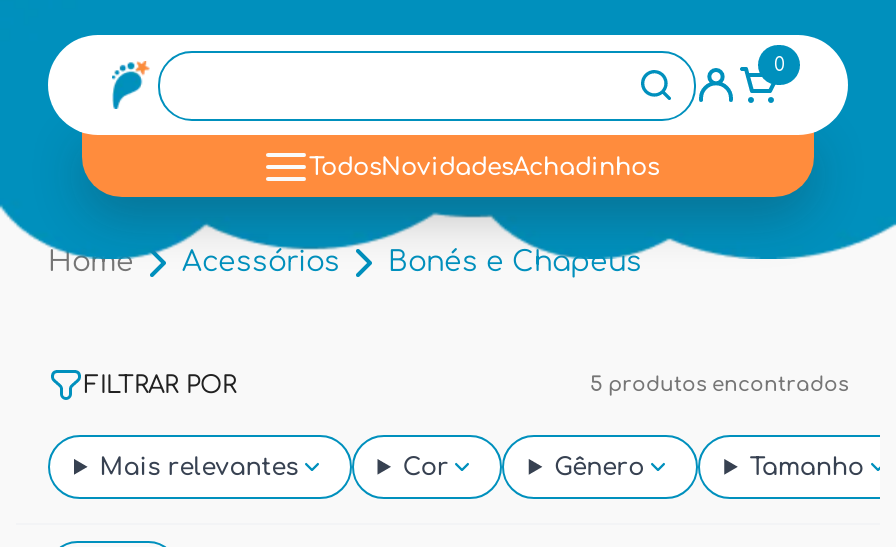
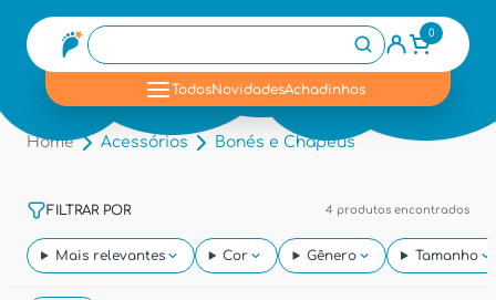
- 5 produtos encontrados
+ 4 produtos encontrados
